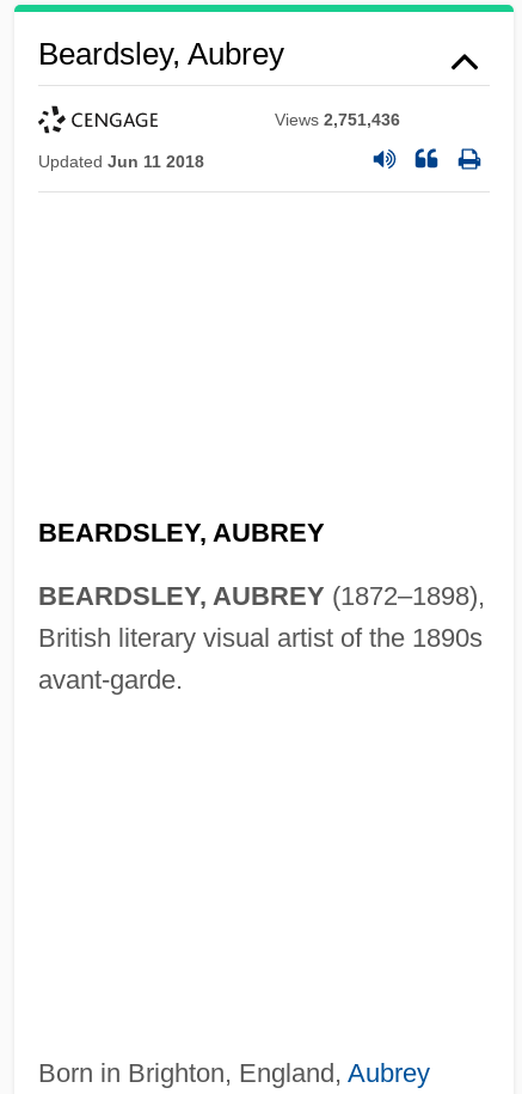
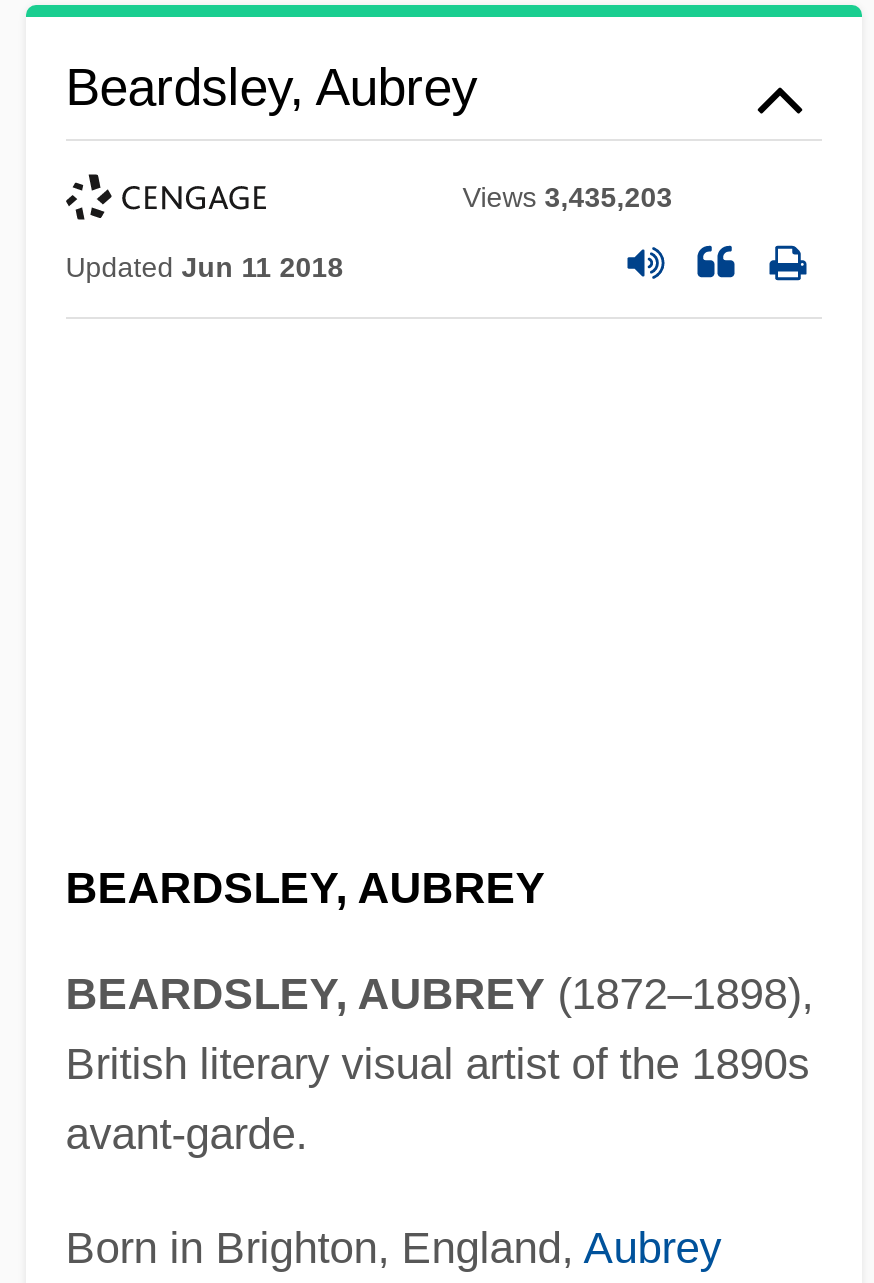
- Views 2,751,436
+ Views 3,435,203
